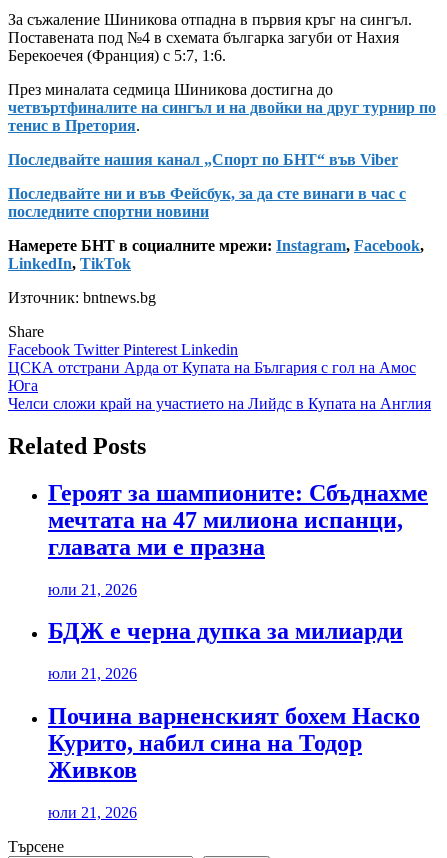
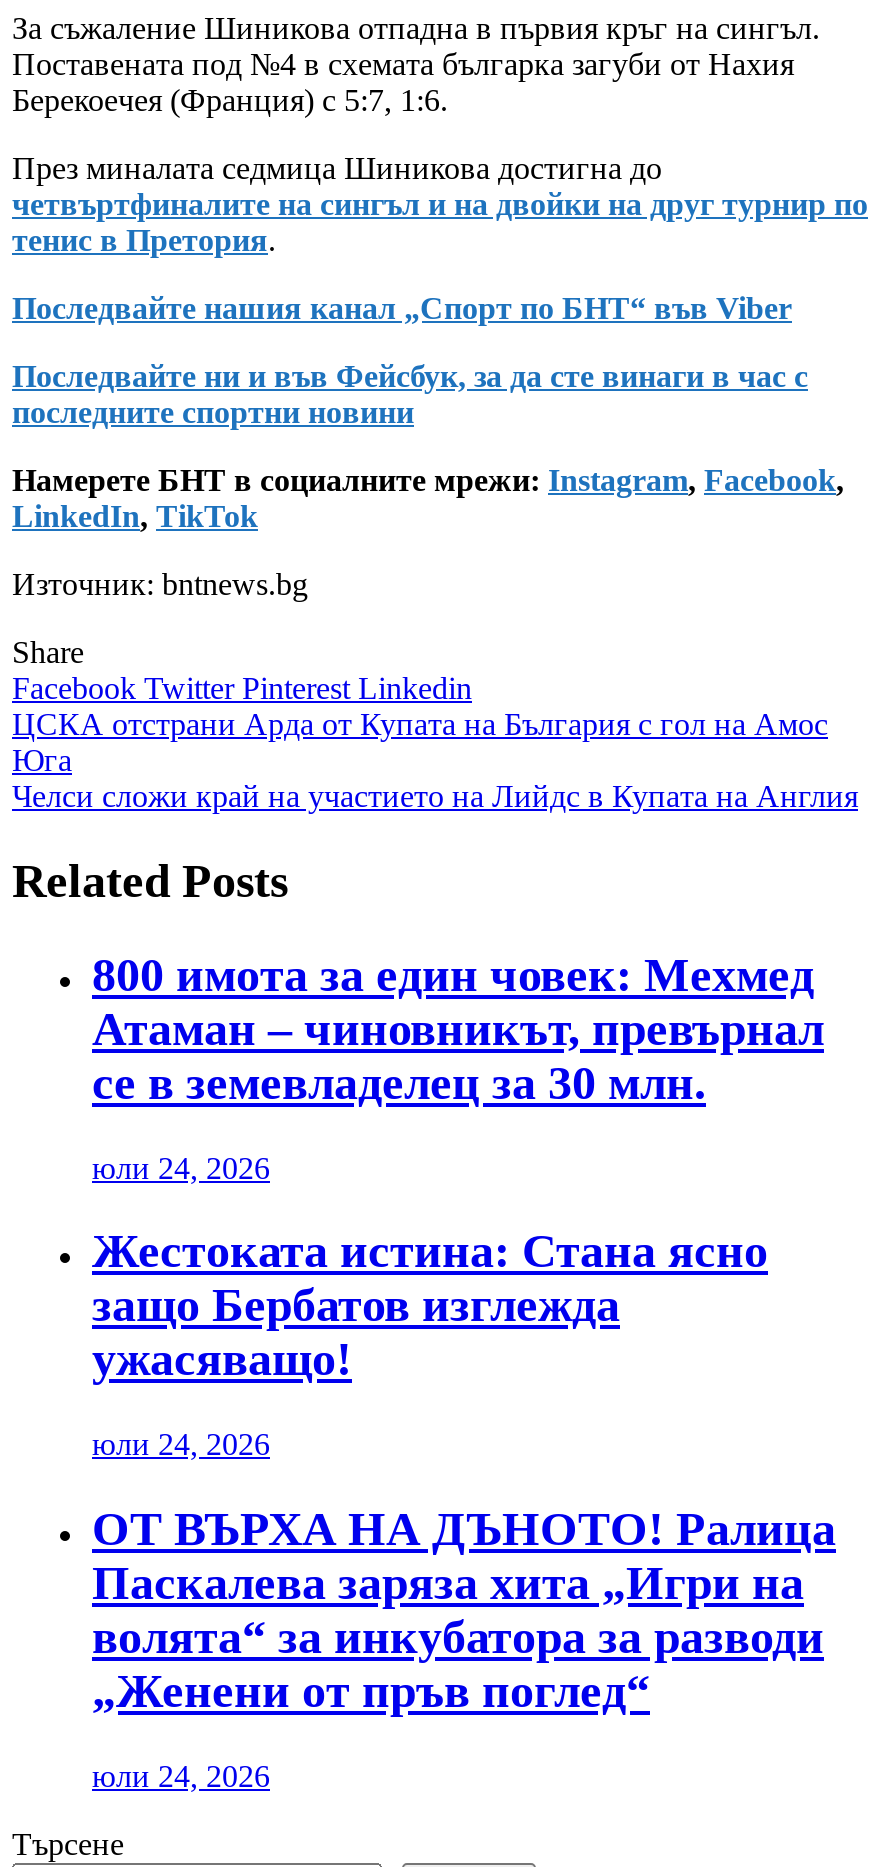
- Героят за шампионите: Сбъднахме
- мечтата на 47 милиона испанци,
- главата ми е празна
+ 800 имота за един човек: Мехмед
+ Атаман – чиновникът, превърнал
+ се в земевладелец за 30 млн.

- юли 21, 2026
+ юли 24, 2026

- БДЖ е черна дупка за милиарди
+ Жестоката истина: Стана ясно
+ защо Бербатов изглежда
+ ужасяващо!

- юли 21, 2026
+ юли 24, 2026

- Почина варненският бохем Наско
- Курито, набил сина на Тодор
- Живков
+ ОТ ВЪРХА НА ДЪНОТО! Ралица
+ Паскалева заряза хита „Игри на
+ волята“ за инкубатора за разводи
+ „Женени от пръв поглед“

- юли 21, 2026
+ юли 24, 2026
